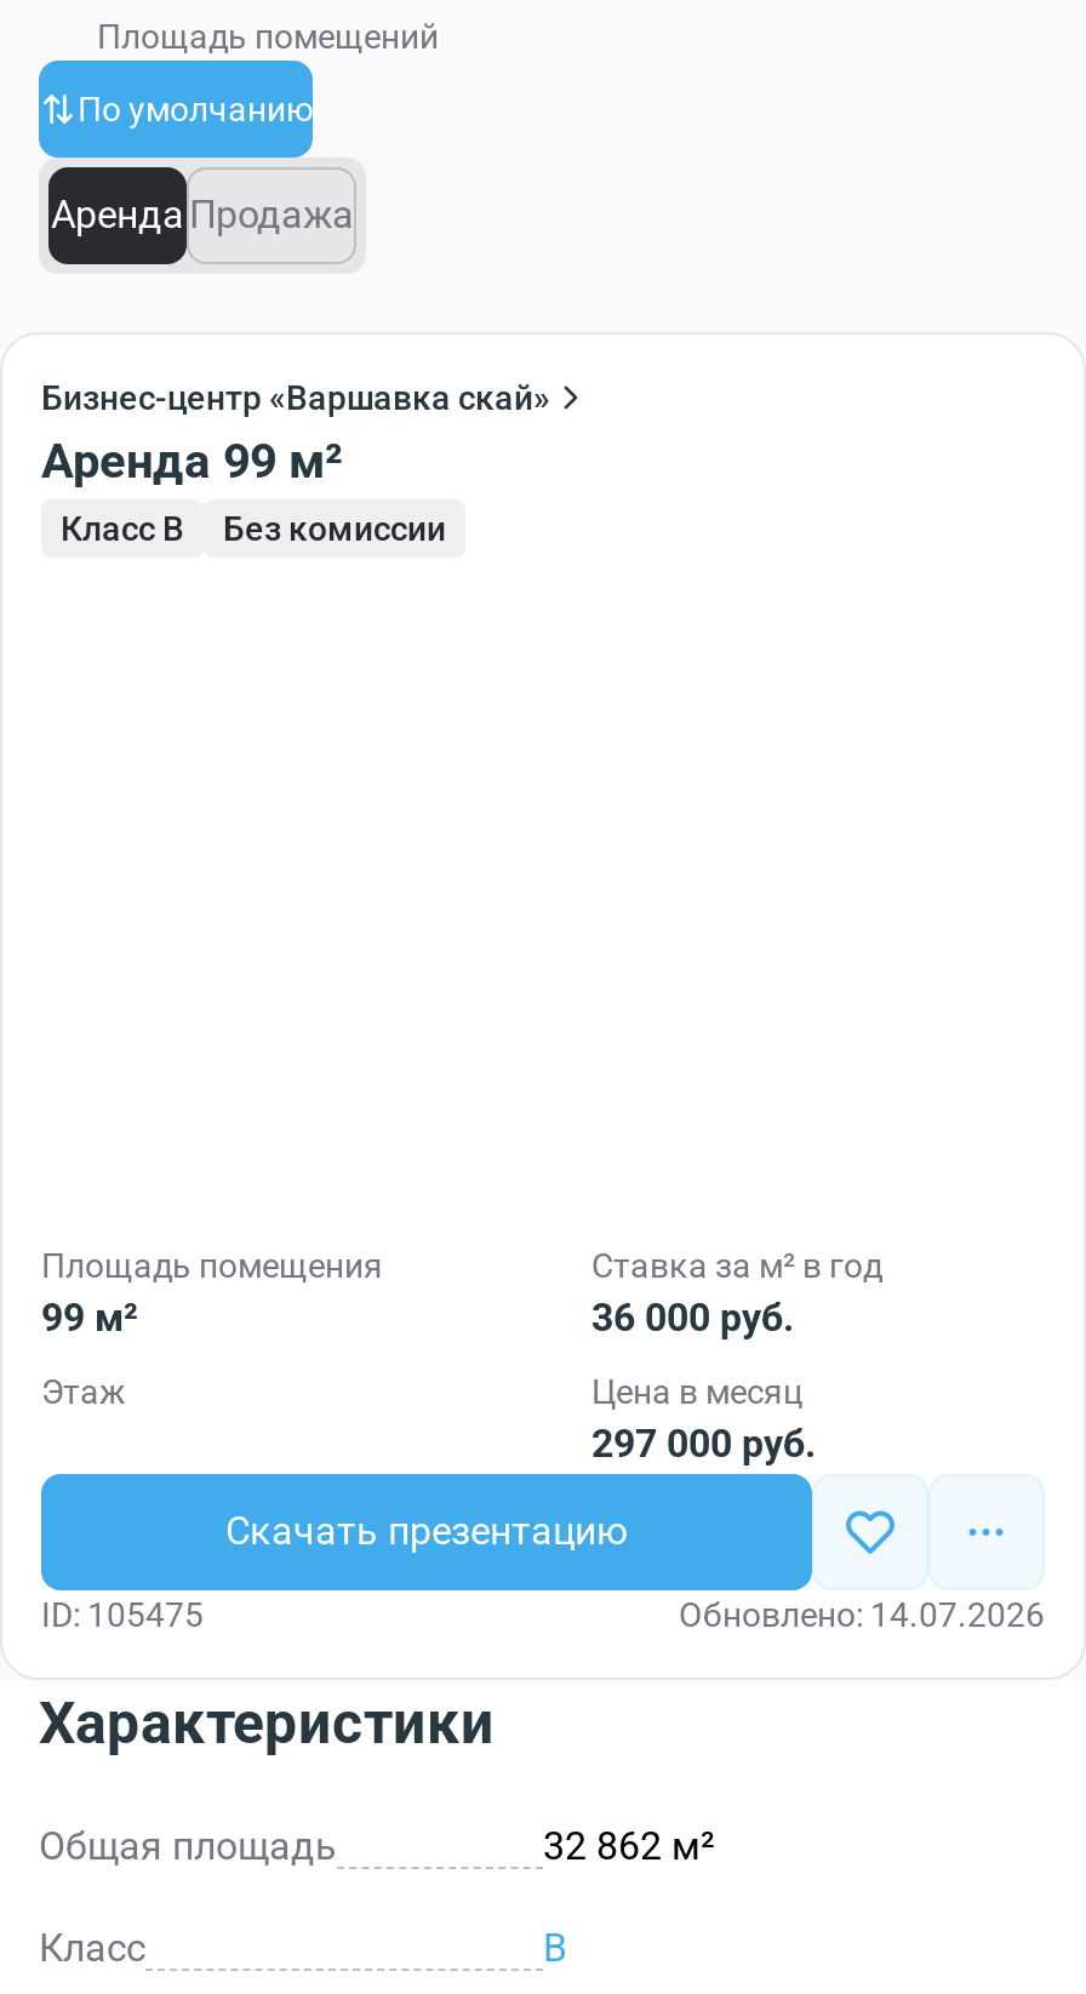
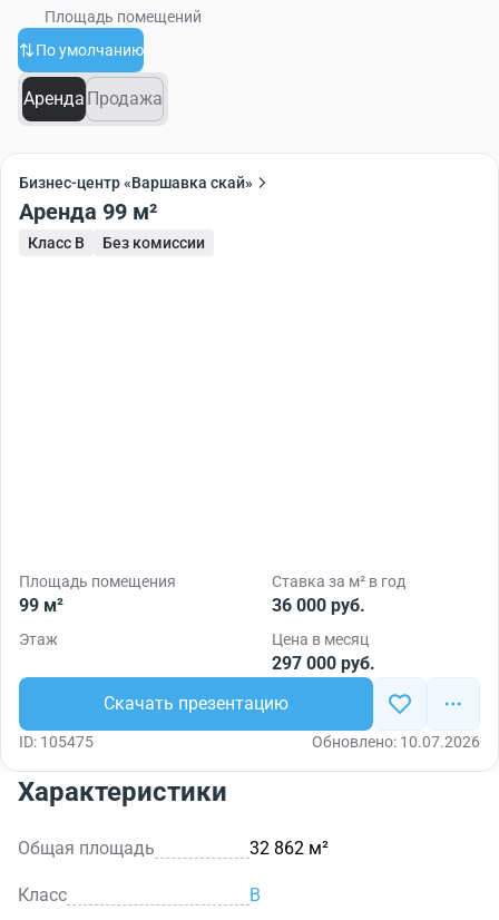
- Обновлено: 14.07.2026
+ Обновлено: 10.07.2026
